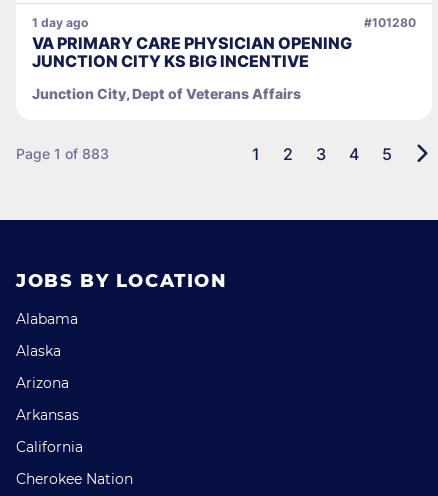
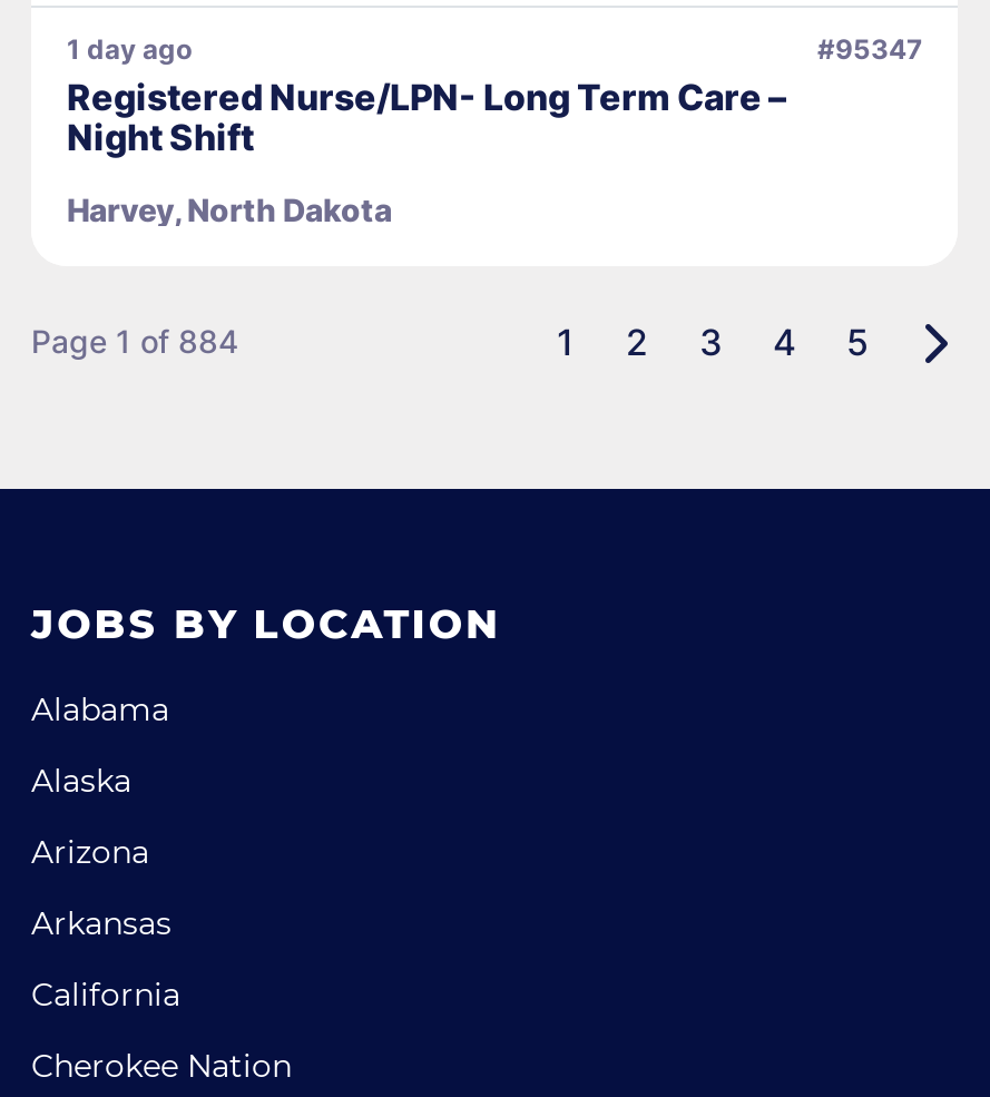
- #101280
+ #95347

- VA PRIMARY CARE PHYSICIAN OPENING
- JUNCTION CITY KS BIG INCENTIVE
+ Registered Nurse/LPN- Long Term Care –
+ Night Shift

- Junction City, Dept of Veterans Affairs
+ Harvey, North Dakota

- Page 1 of 883
+ Page 1 of 884
